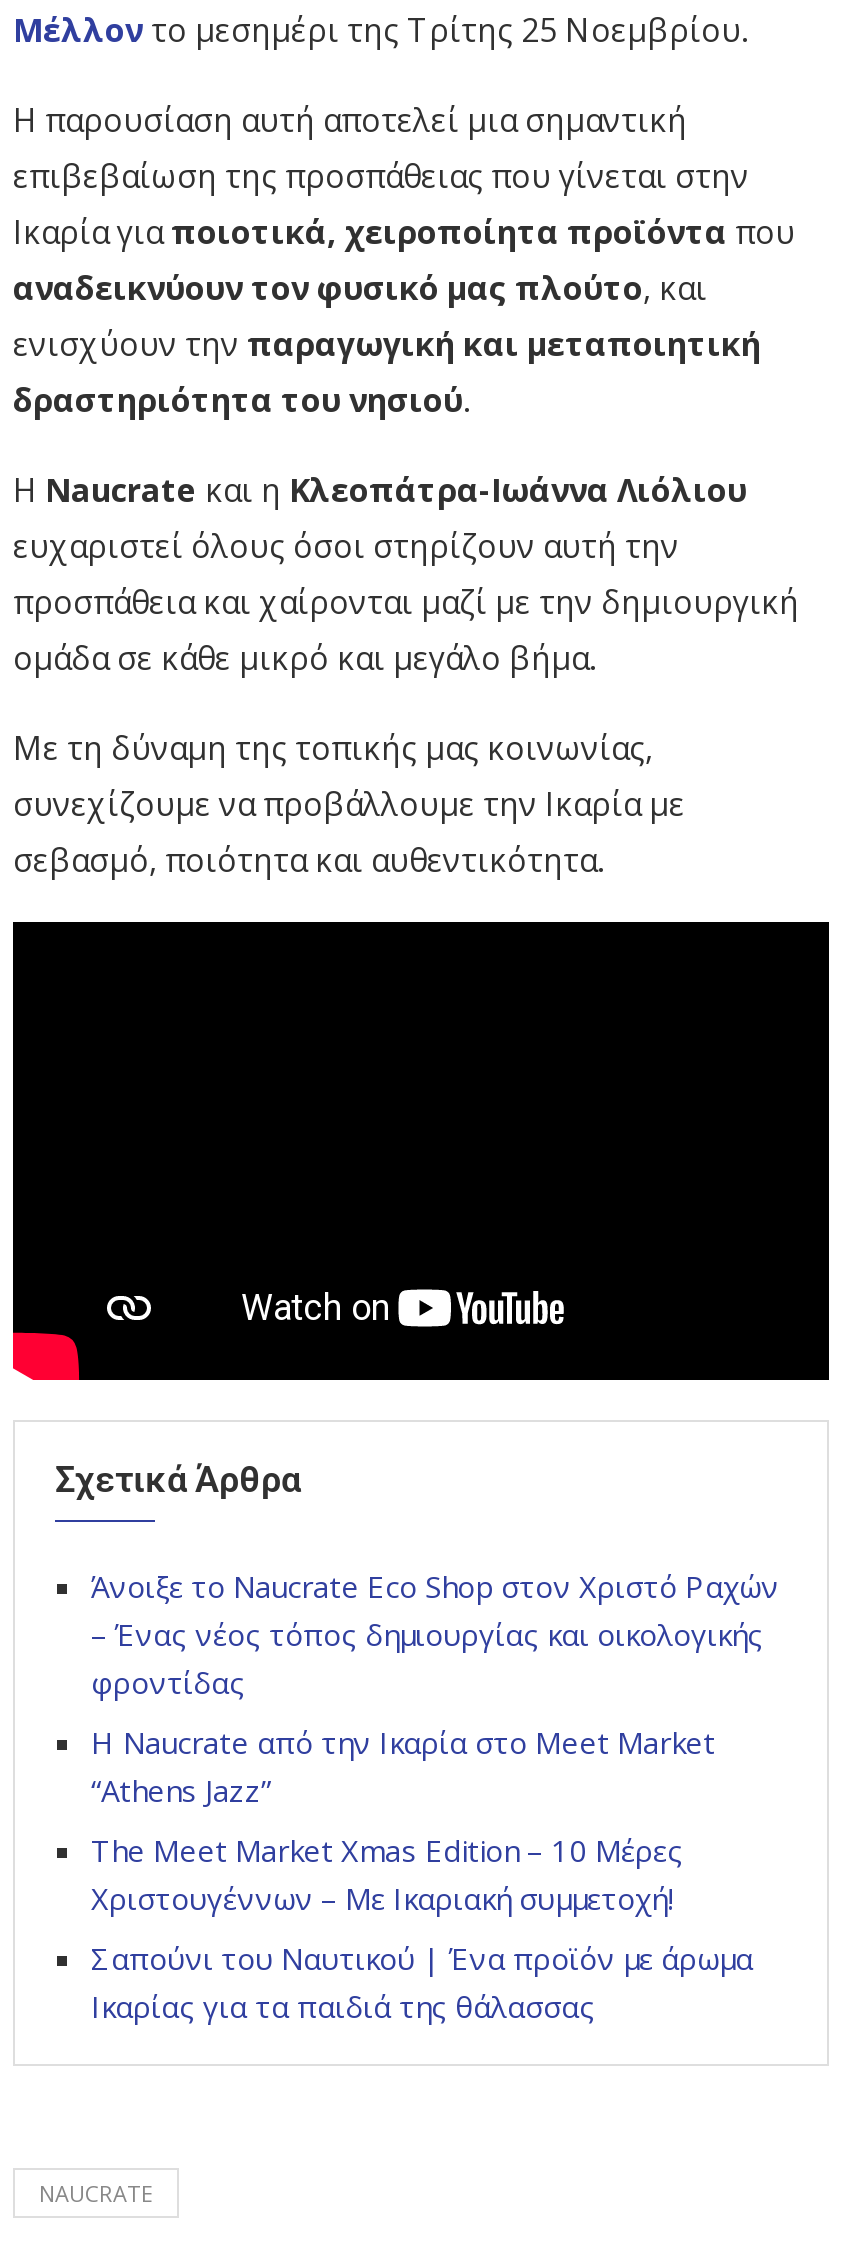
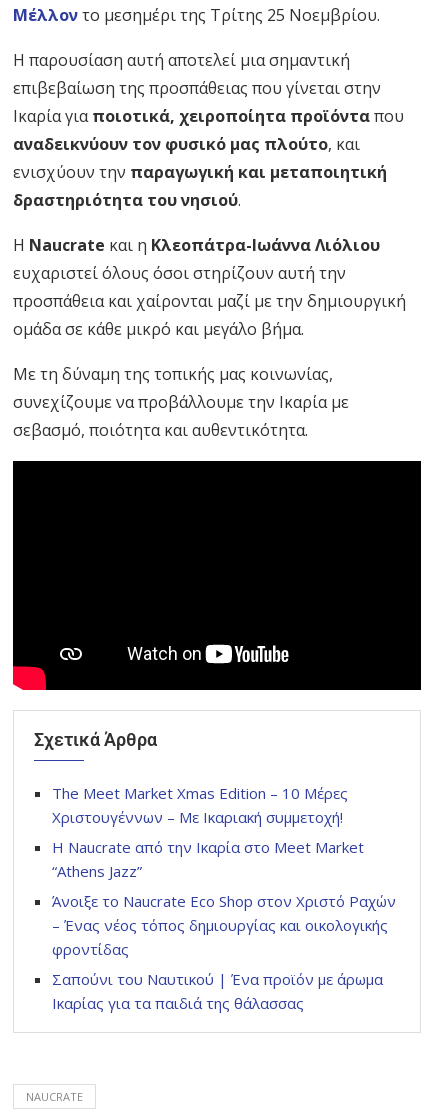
moved down: Άνοιξε το Naucrate Eco Shop στον Χριστό Ραχών | – Ένας νέος τόπος δημιουργίας και οικολογικής | φροντίδας

moved up: The Meet Market Xmas Edition – 10 Μέρες | Χριστουγέννων – Με Ικαριακή συμμετοχή! | Η Naucrate από την Ικαρία στο Meet Market | “Athens Jazz”
